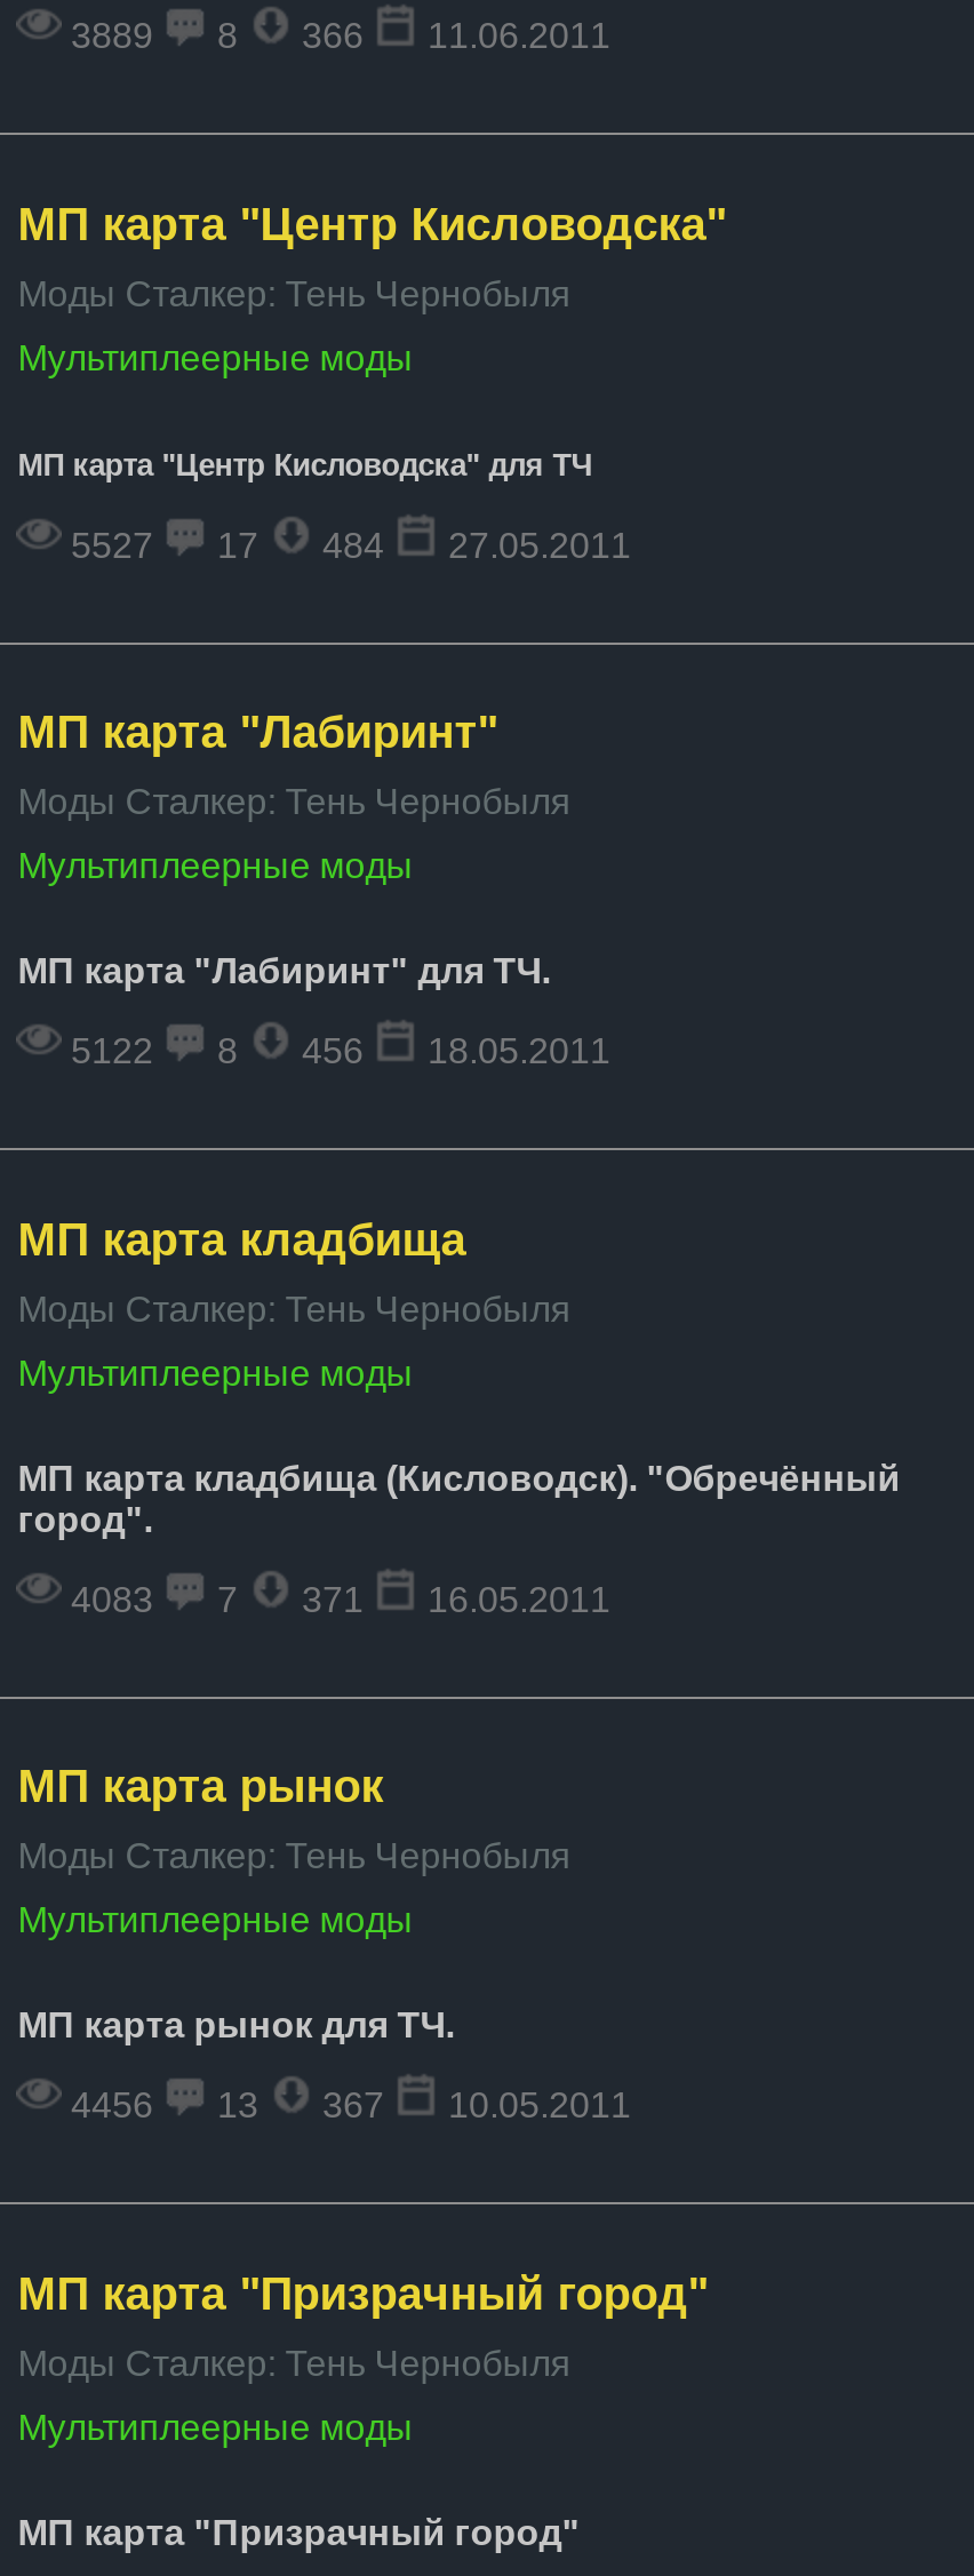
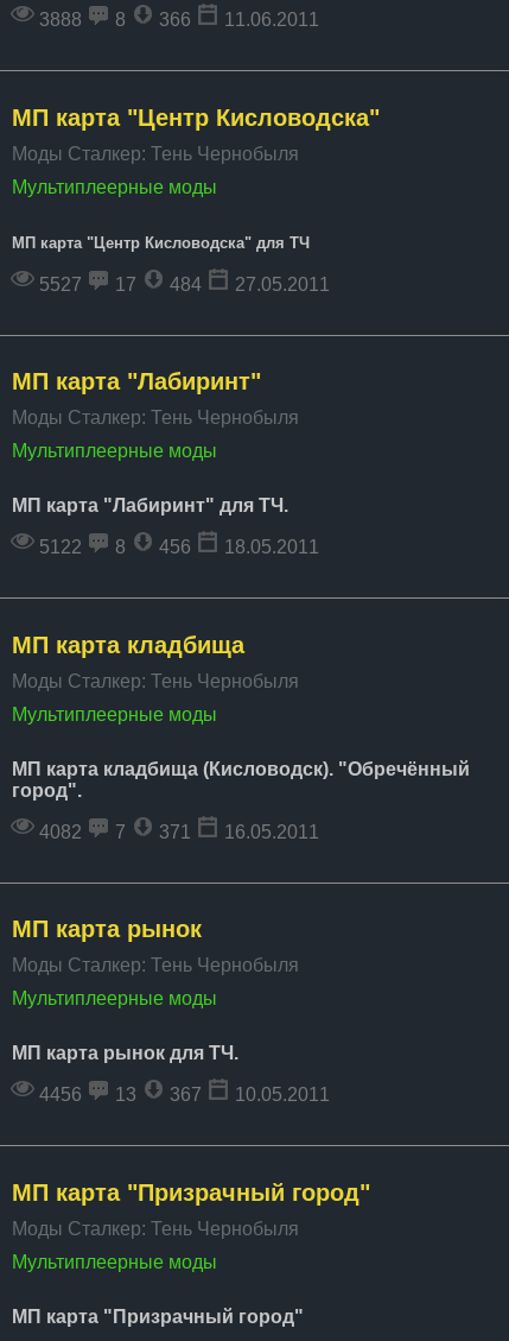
- 3889 8 366 11.06.2011
+ 3888 8 366 11.06.2011

- 4083 7 371 16.05.2011
+ 4082 7 371 16.05.2011
